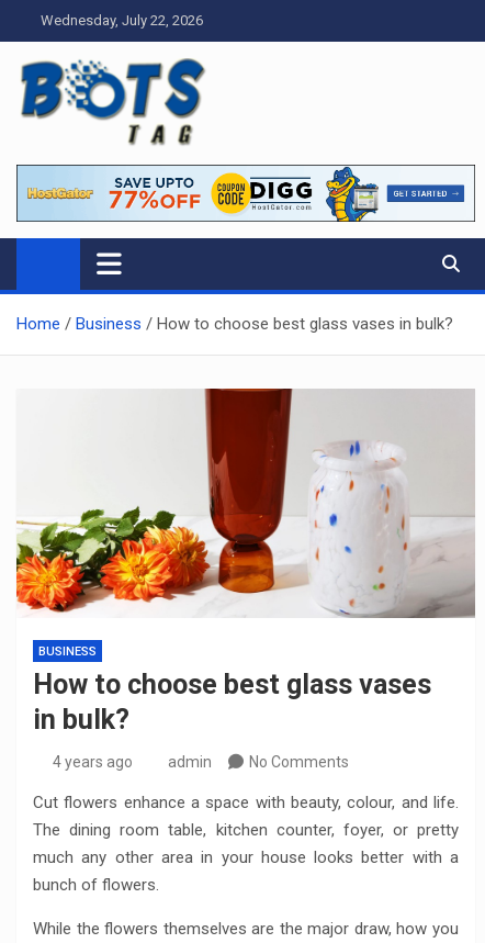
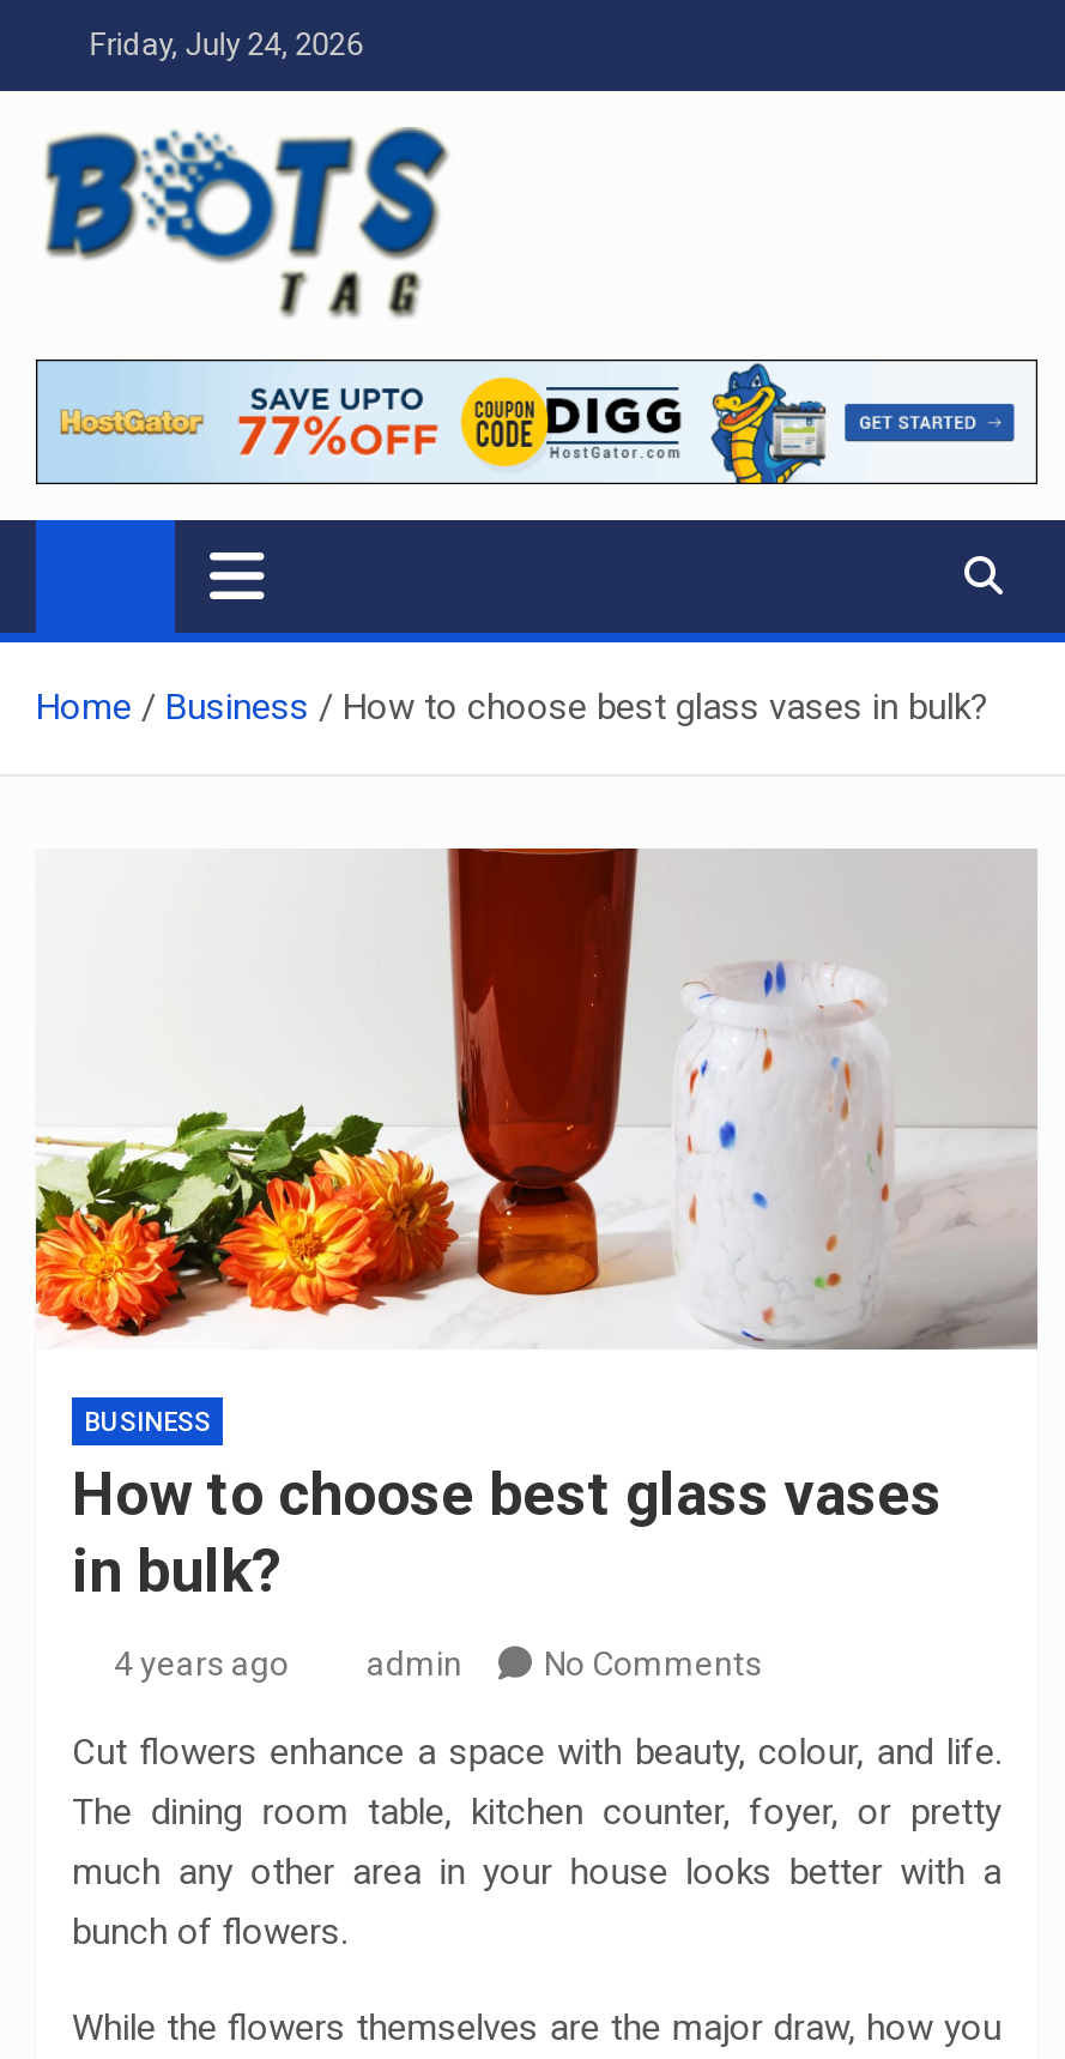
- Wednesday, July 22, 2026
+ Friday, July 24, 2026
